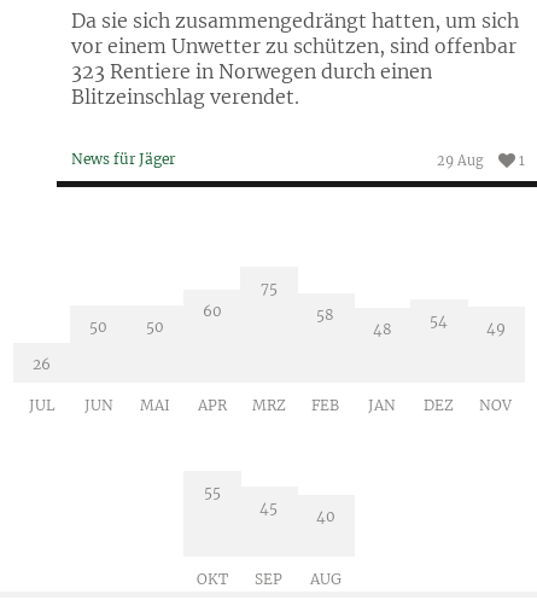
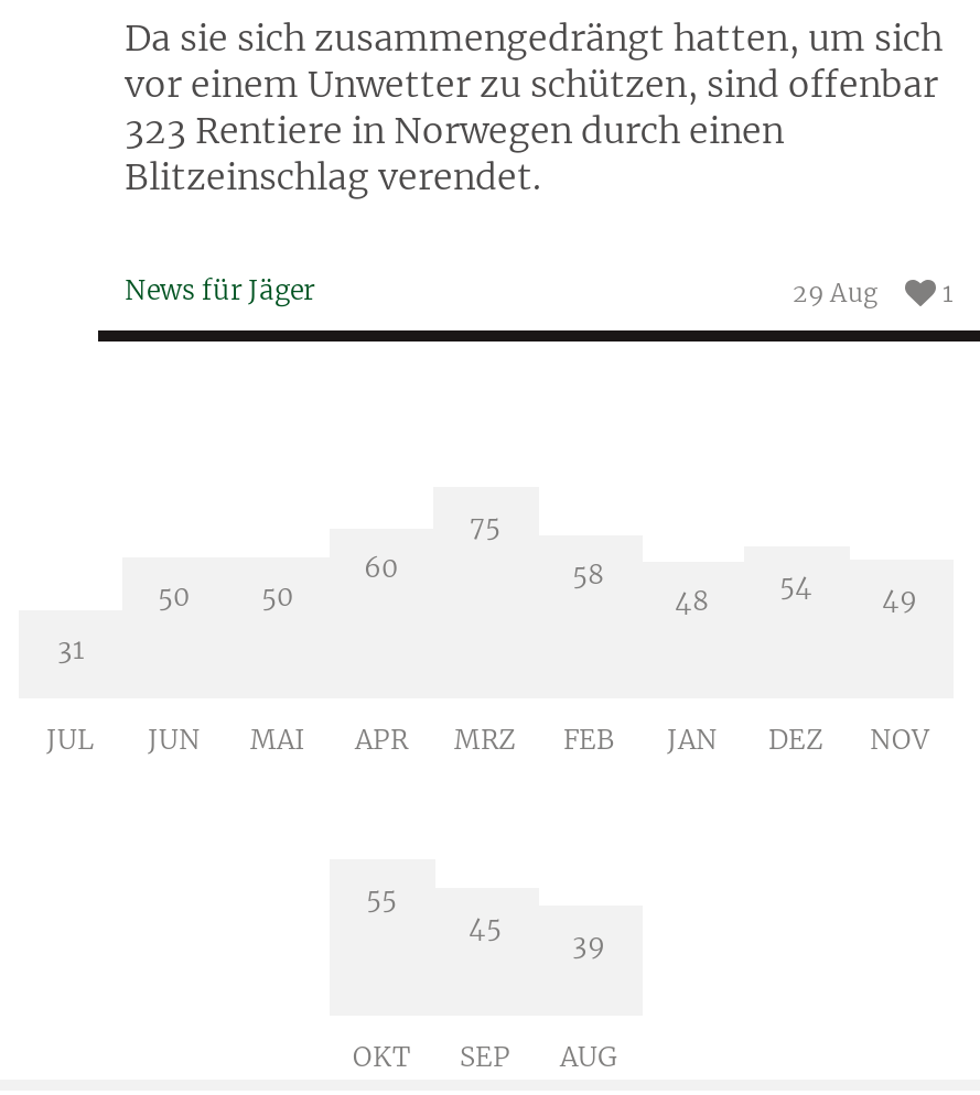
- 26
+ 31

- 40
+ 39
